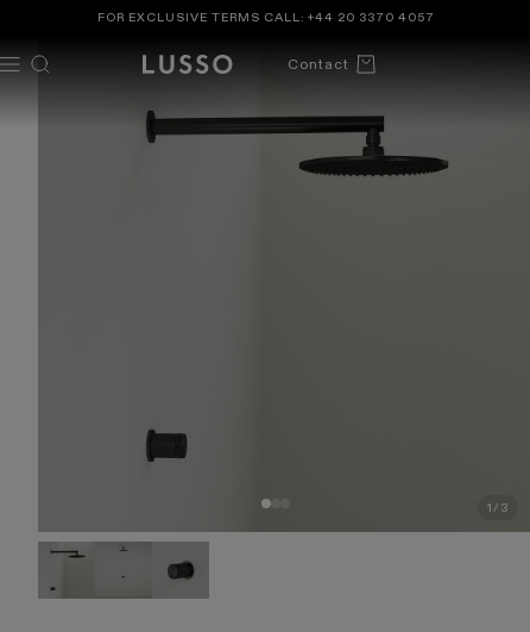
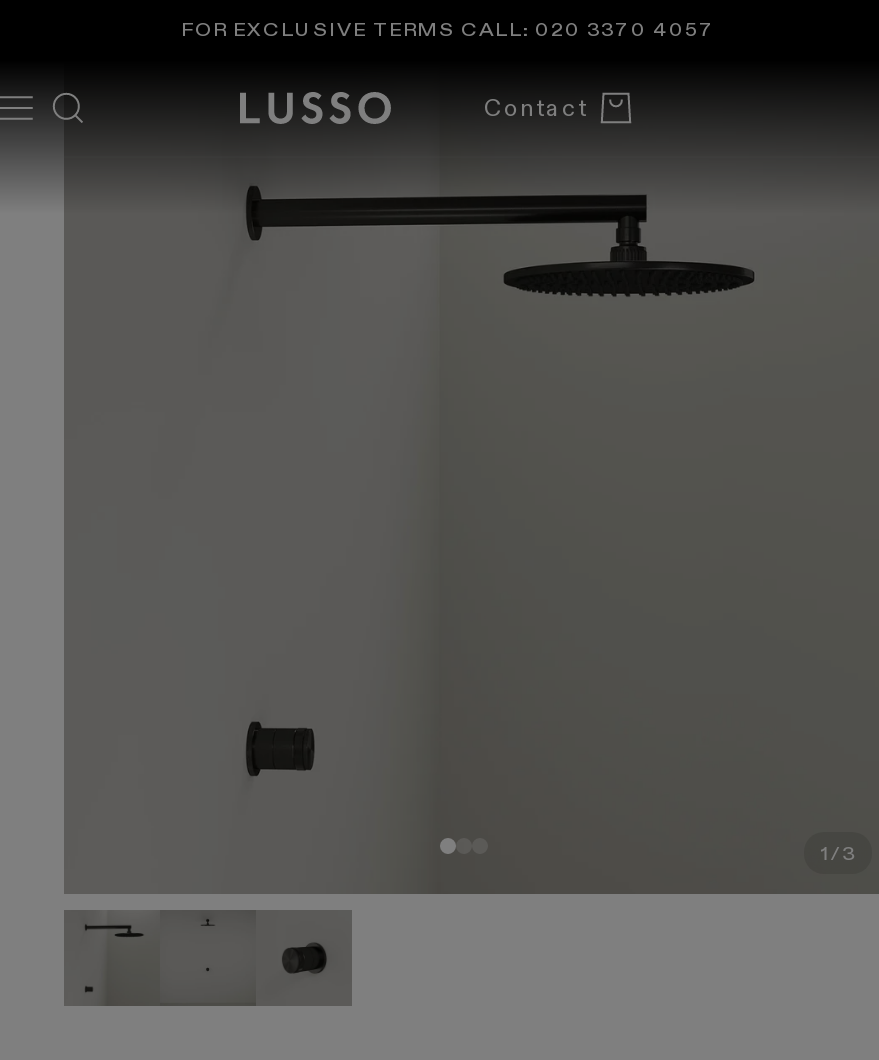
- FOR EXCLUSIVE TERMS CALL: +44 20 3370 4057
+ FOR EXCLUSIVE TERMS CALL: 020 3370 4057
